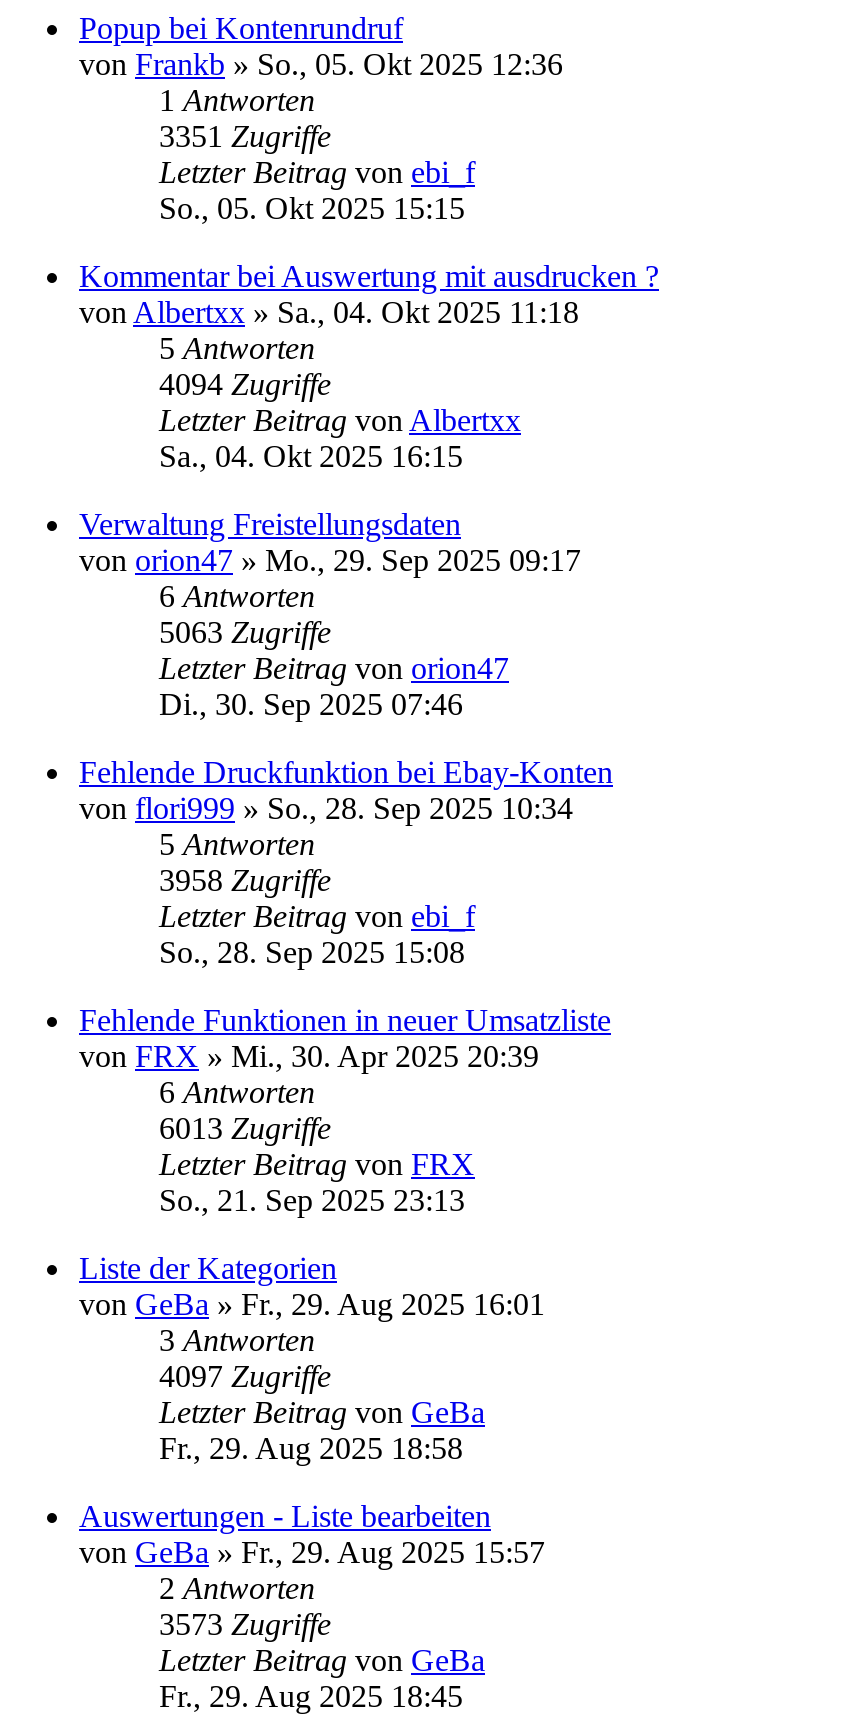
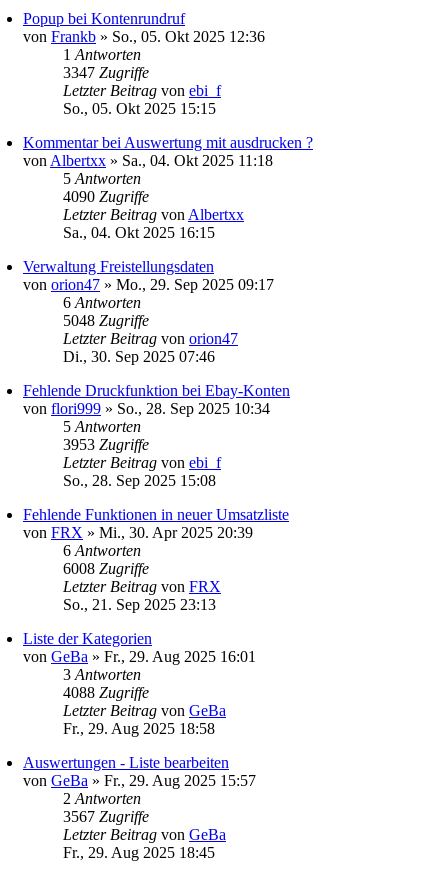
- 3351 Zugriffe
+ 3347 Zugriffe

- 4094 Zugriffe
+ 4090 Zugriffe

- 5063 Zugriffe
+ 5048 Zugriffe

- 3958 Zugriffe
+ 3953 Zugriffe

- 6013 Zugriffe
+ 6008 Zugriffe

- 4097 Zugriffe
+ 4088 Zugriffe

- 3573 Zugriffe
+ 3567 Zugriffe
